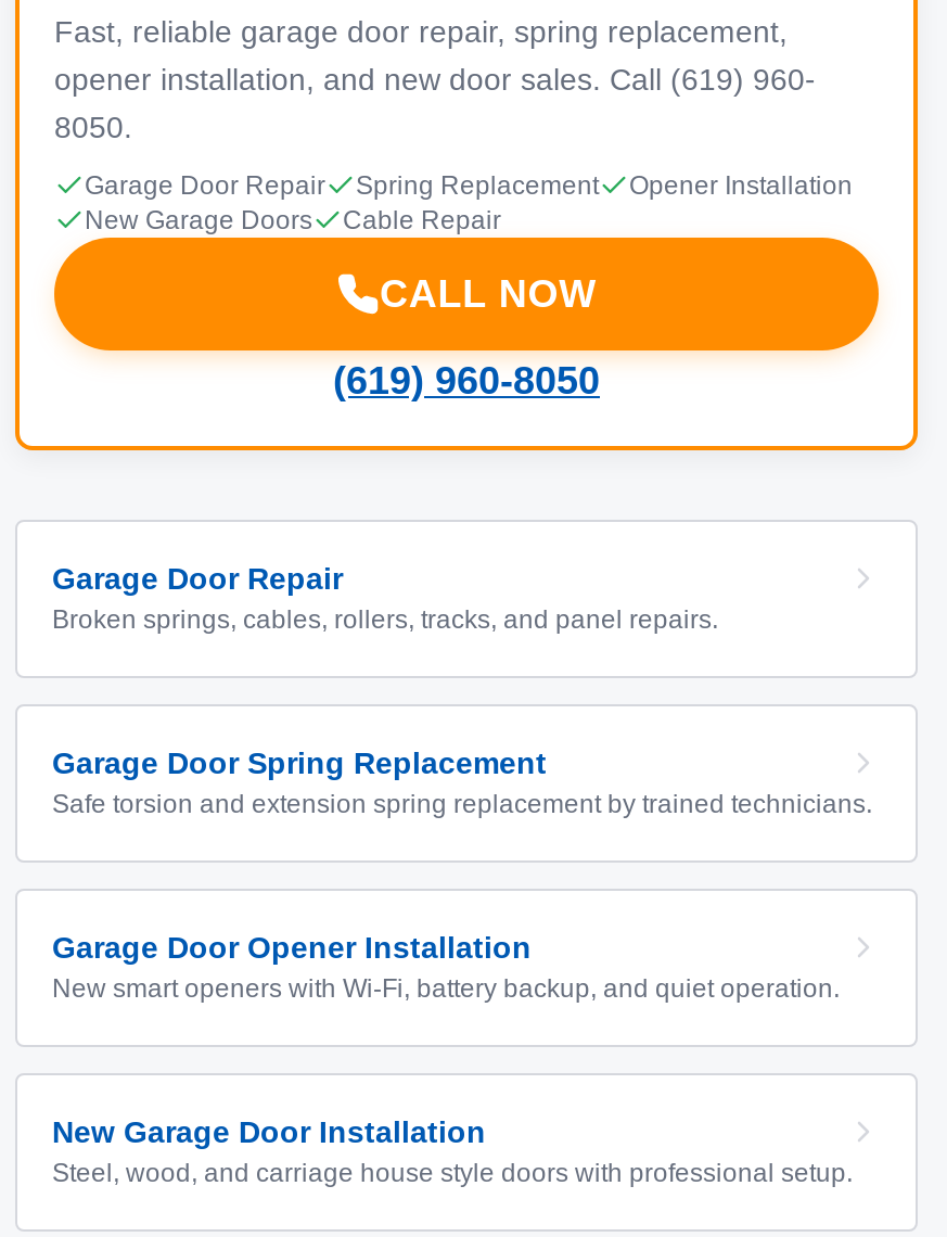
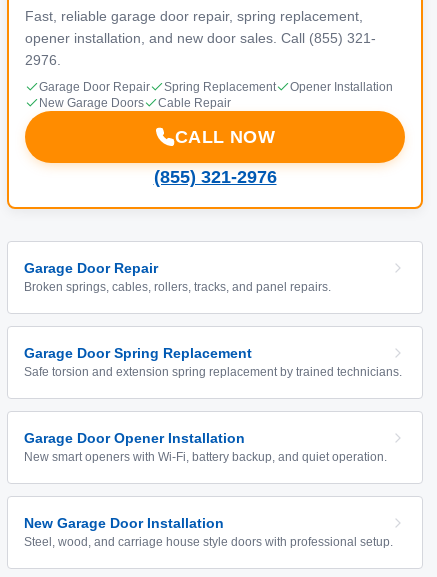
- opener installation, and new door sales. Call (619) 960-
+ opener installation, and new door sales. Call (855) 321-

- 8050.
+ 2976.

- (619) 960-8050
+ (855) 321-2976
